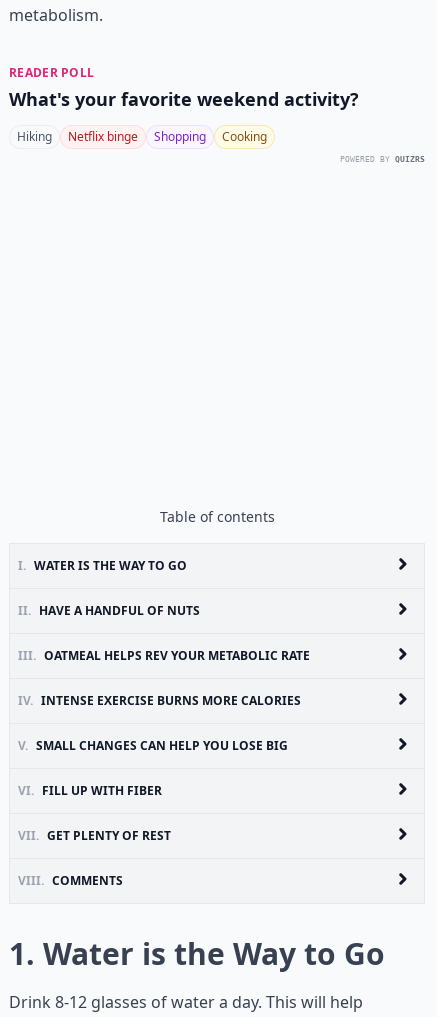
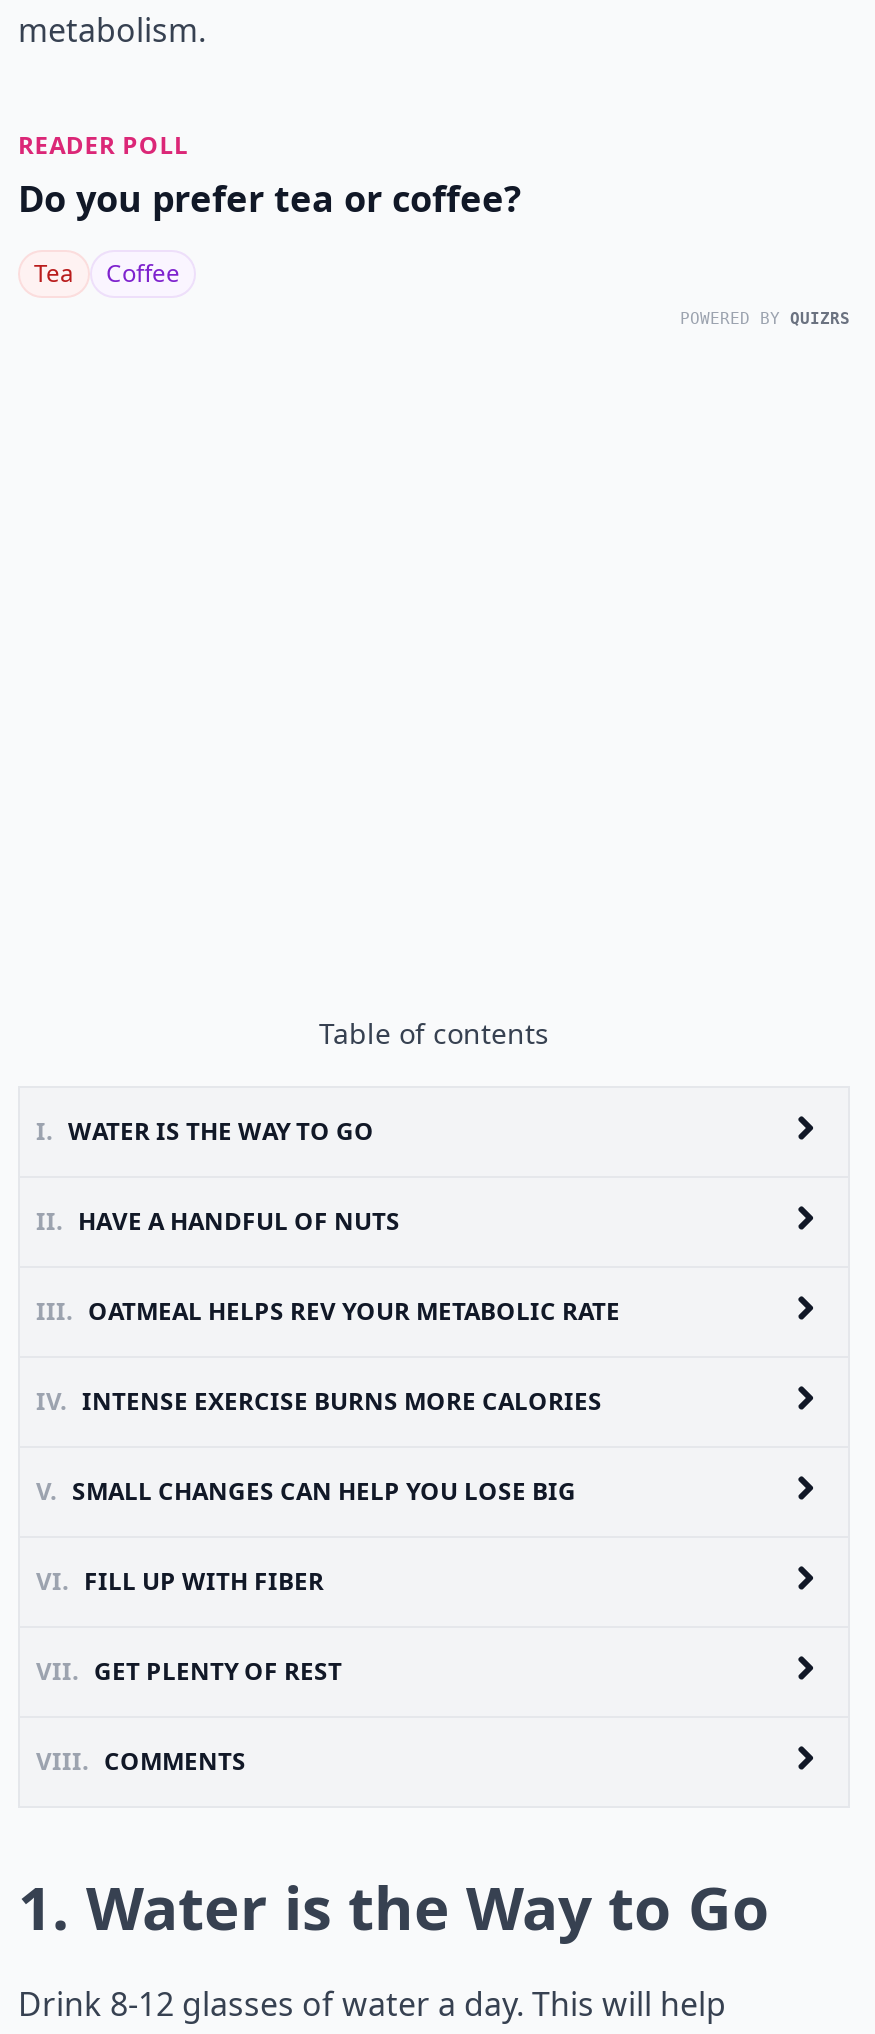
- What's your favorite weekend activity?
+ Do you prefer tea or coffee?

- Hiking
- Netflix binge
- Shopping
- Cooking
+ Tea
+ Coffee
